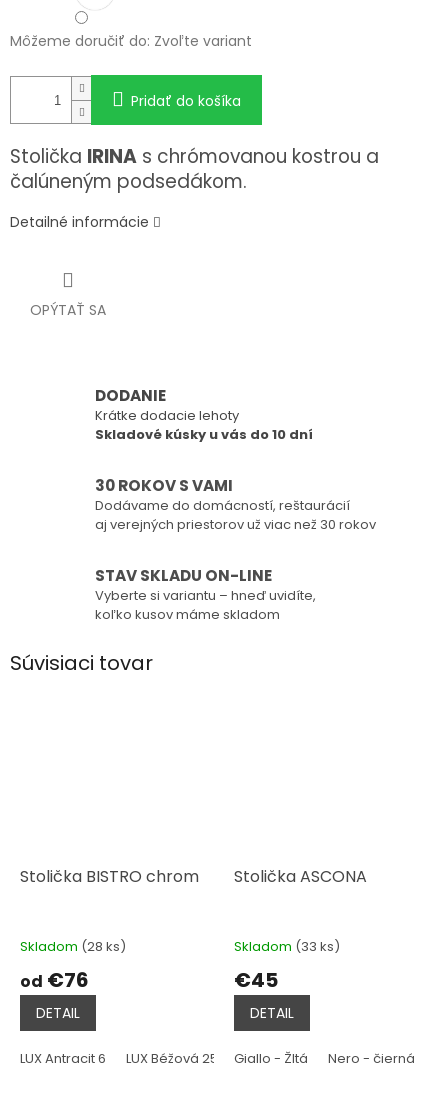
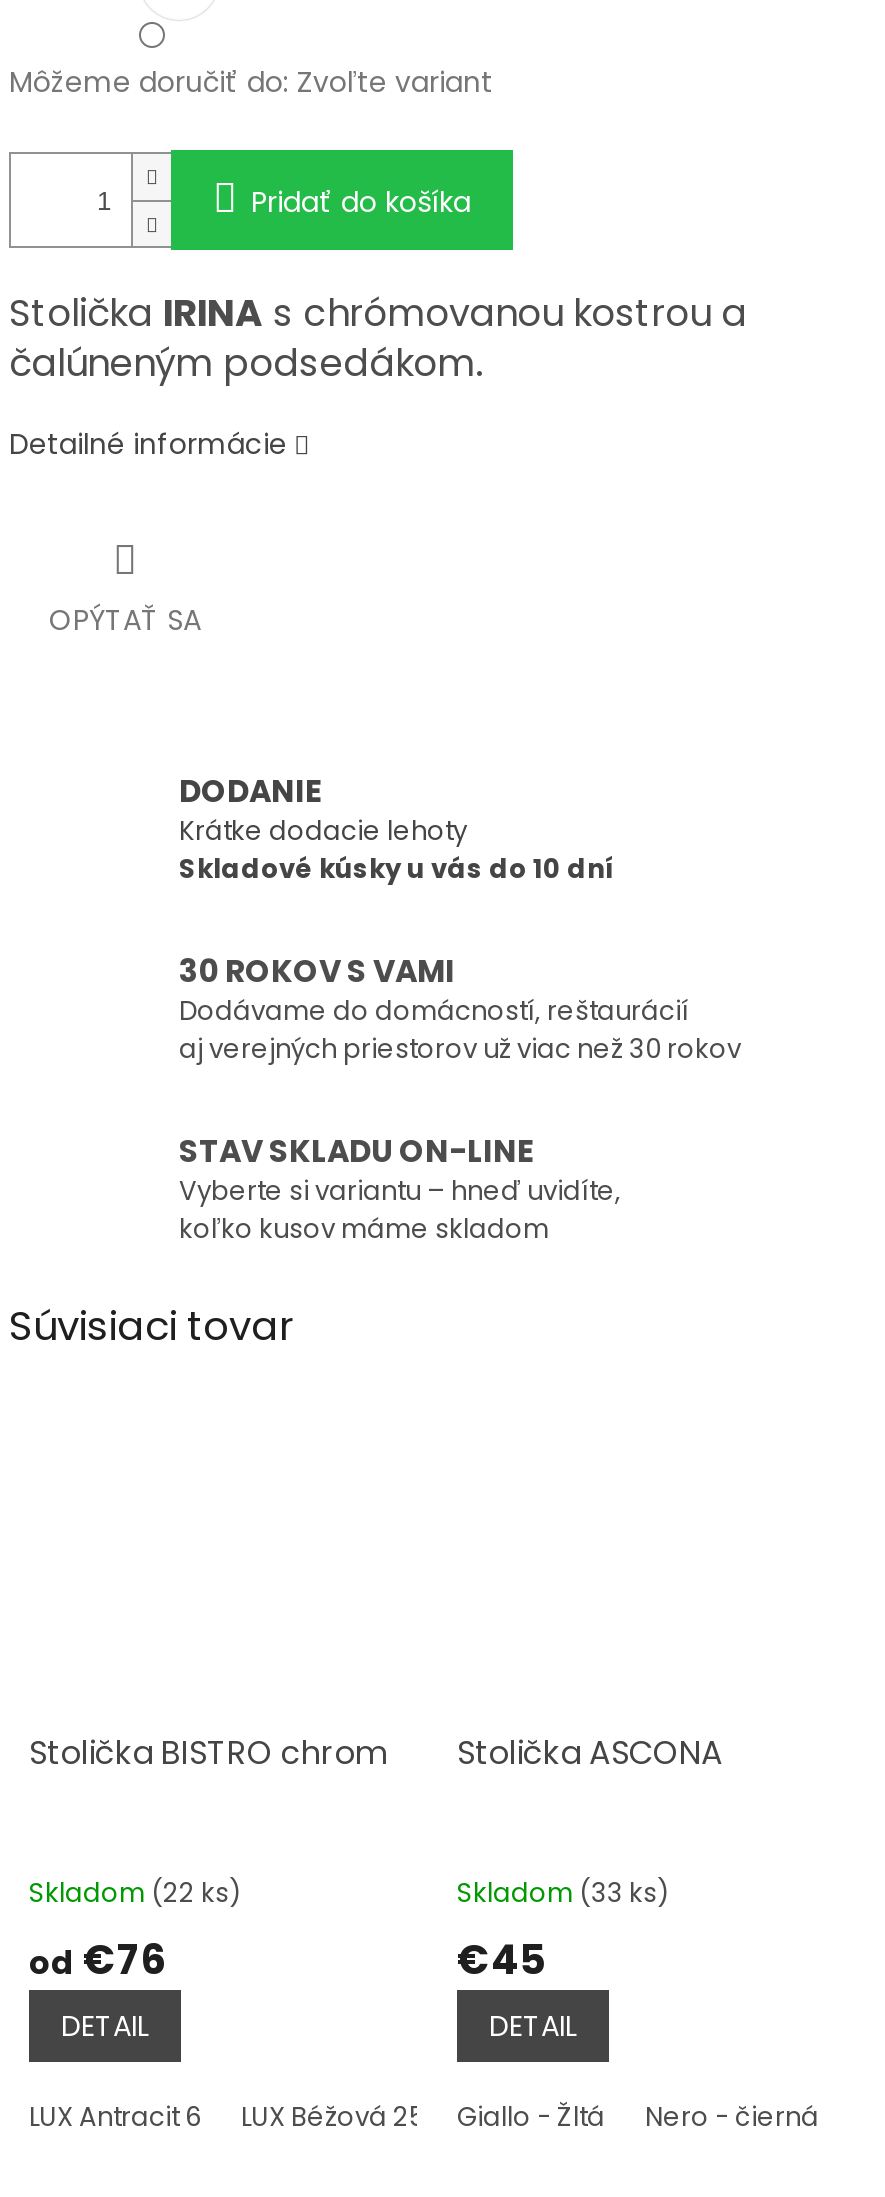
- Skladom (28 ks)
+ Skladom (22 ks)
